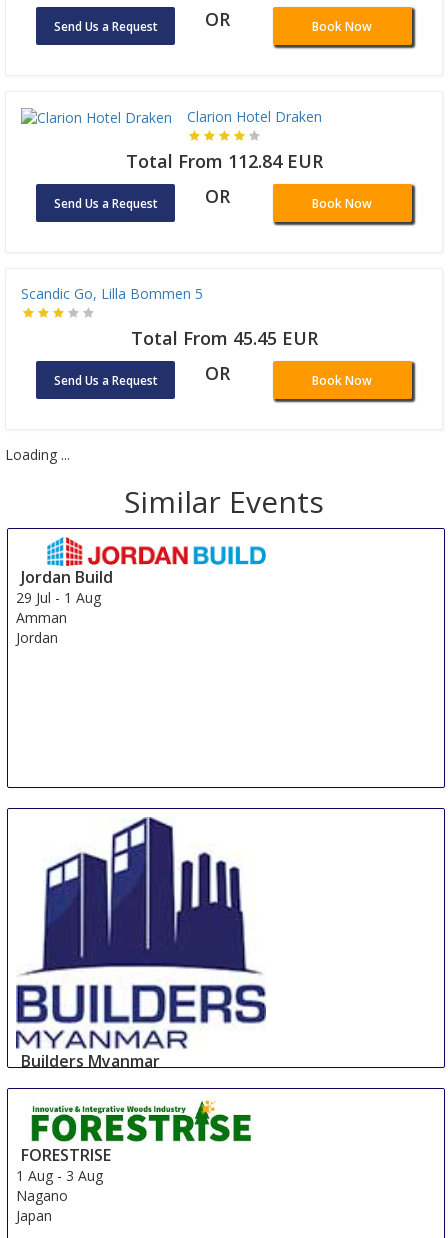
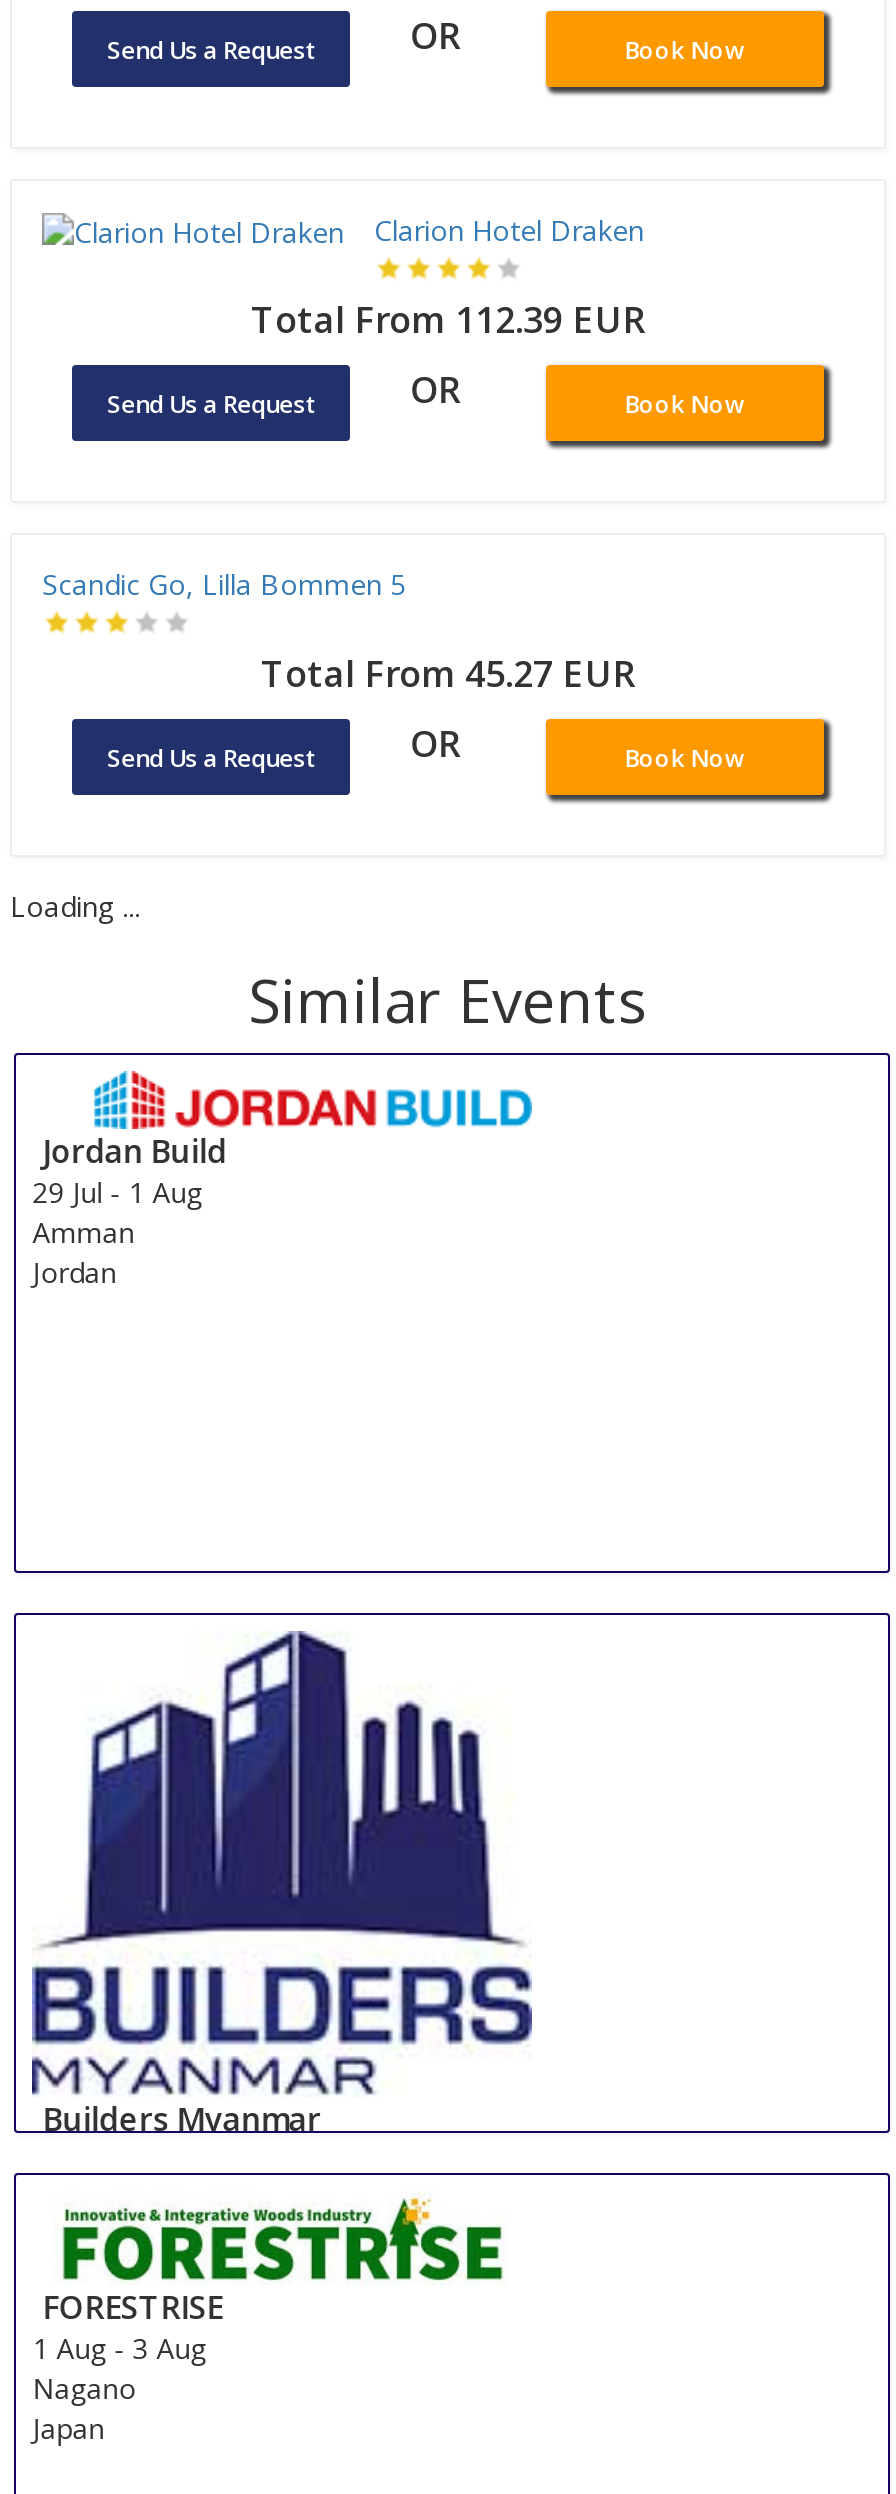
- Total From 112.84 EUR
+ Total From 112.39 EUR

- Total From 45.45 EUR
+ Total From 45.27 EUR
